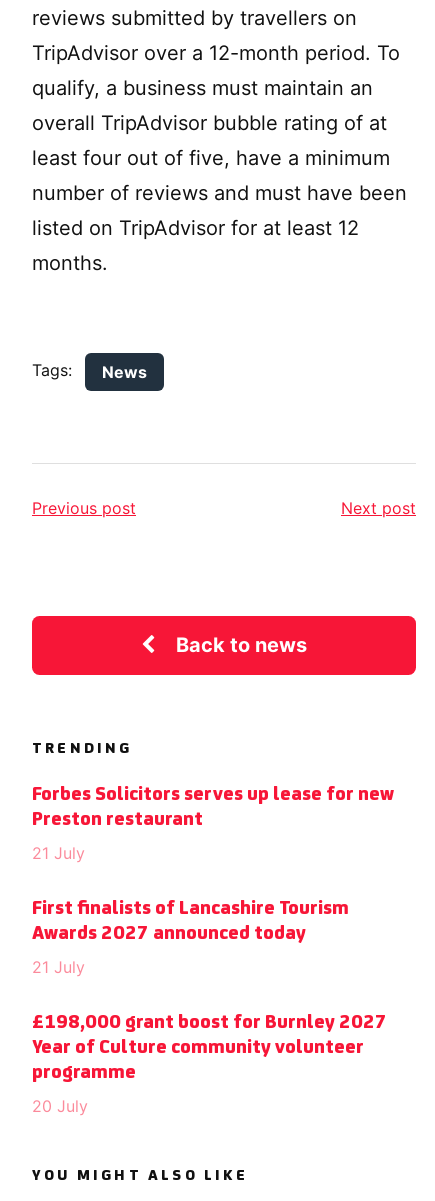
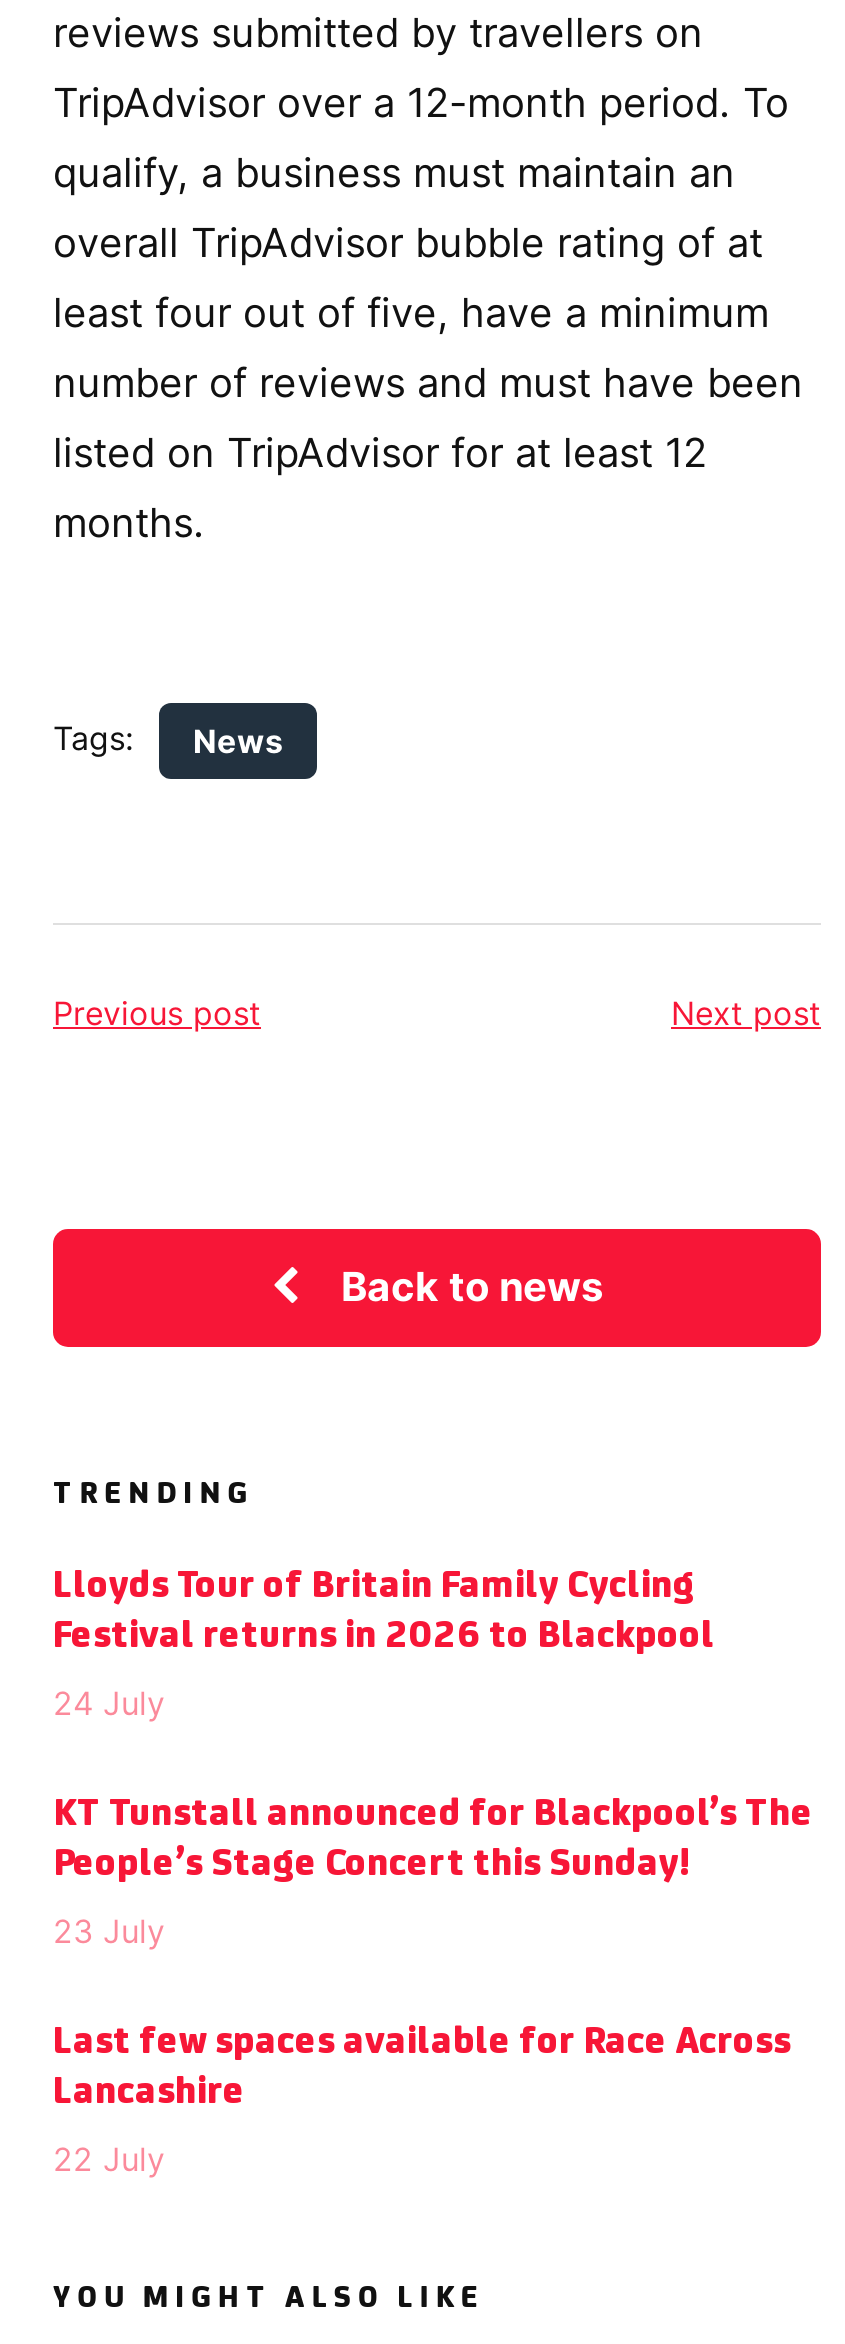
- Forbes Solicitors serves up lease for new
- Preston restaurant
+ Lloyds Tour of Britain Family Cycling
+ Festival returns in 2026 to Blackpool

- 21 July
+ 24 July

- First finalists of Lancashire Tourism
- Awards 2027 announced today
+ KT Tunstall announced for Blackpool’s The
+ People’s Stage Concert this Sunday!

- 21 July
+ 23 July

- £198,000 grant boost for Burnley 2027
- Year of Culture community volunteer
- programme
+ Last few spaces available for Race Across
+ Lancashire

- 20 July
+ 22 July
